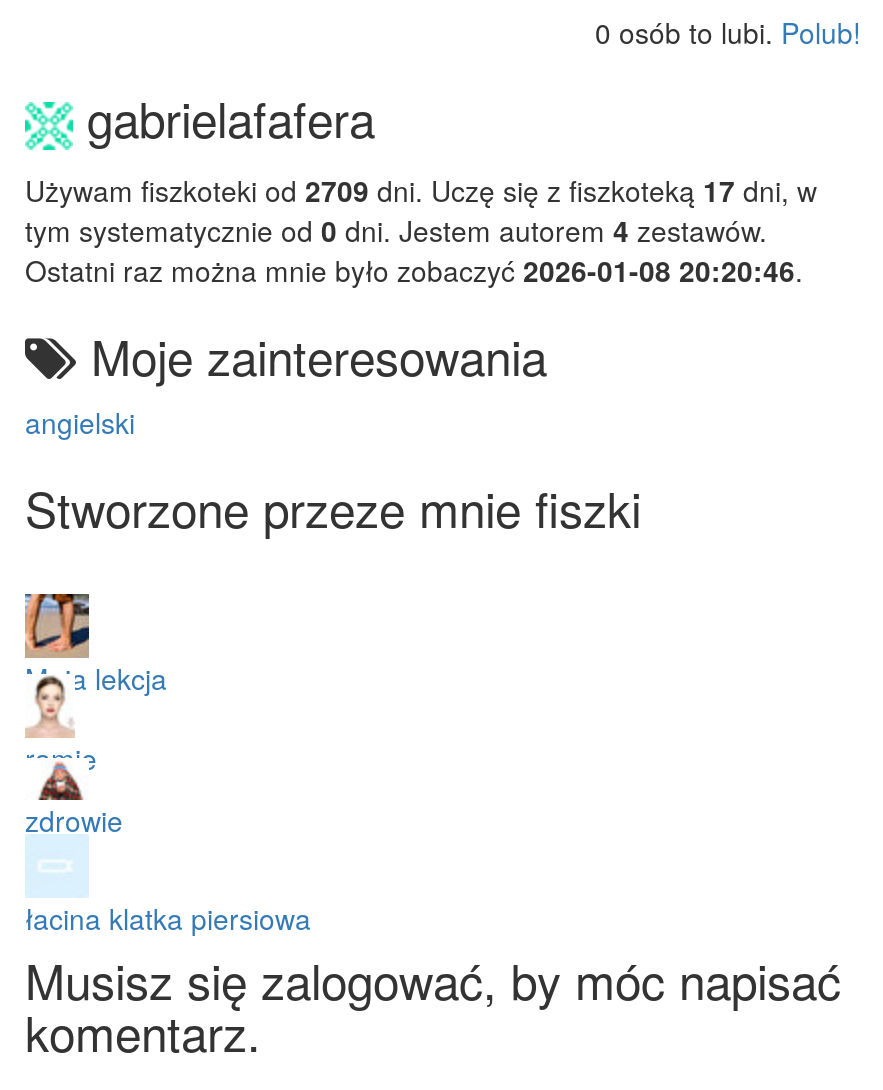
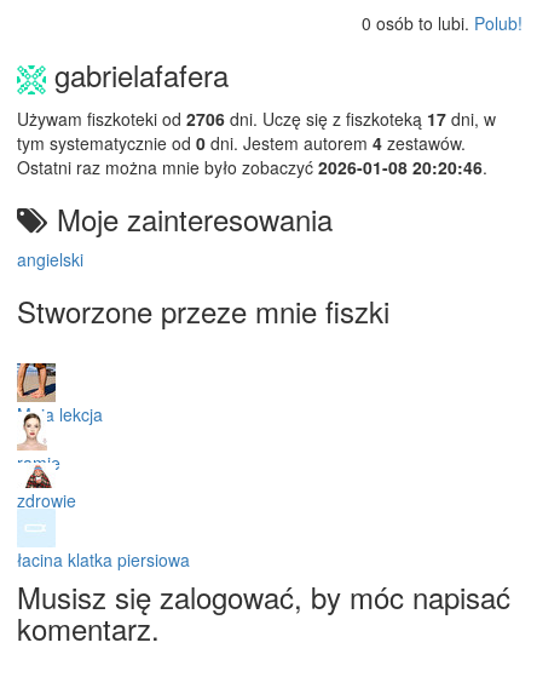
- Używam fiszkoteki od 2709 dni. Uczę się z fiszkoteką 17 dni, w
+ Używam fiszkoteki od 2706 dni. Uczę się z fiszkoteką 17 dni, w
